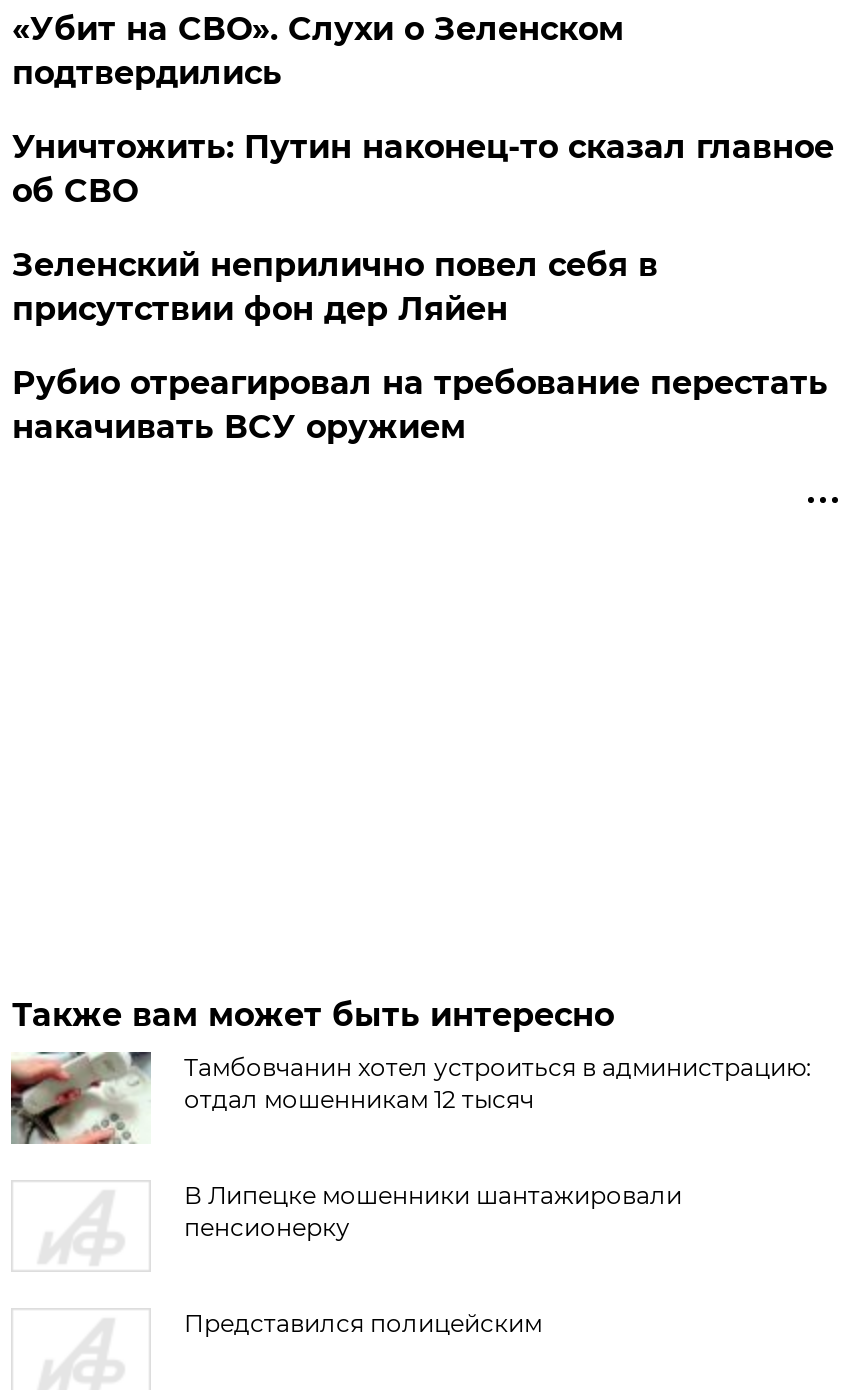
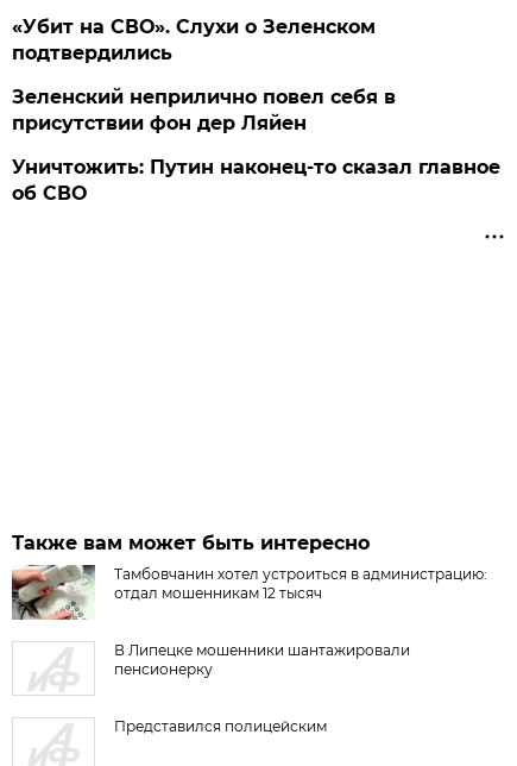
moved down: Уничтожить: Путин наконец-то сказал главное | об СВО

- Рубио отреагировал на требование перестать
- накачивать ВСУ оружием
